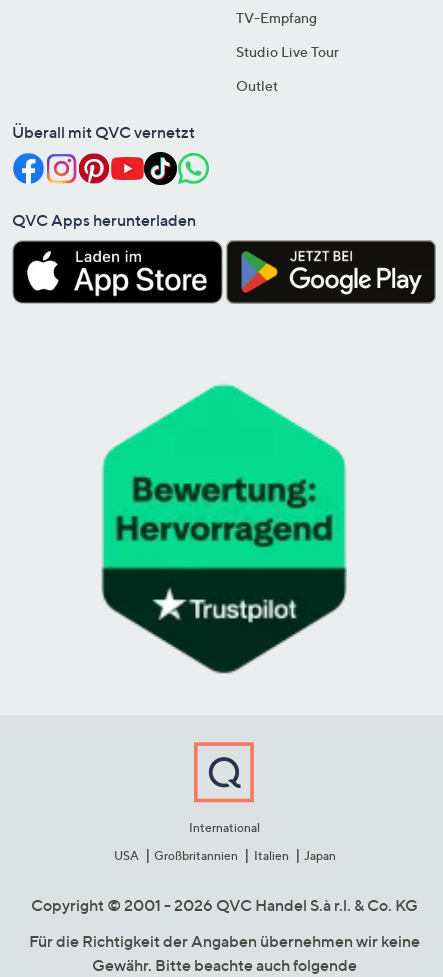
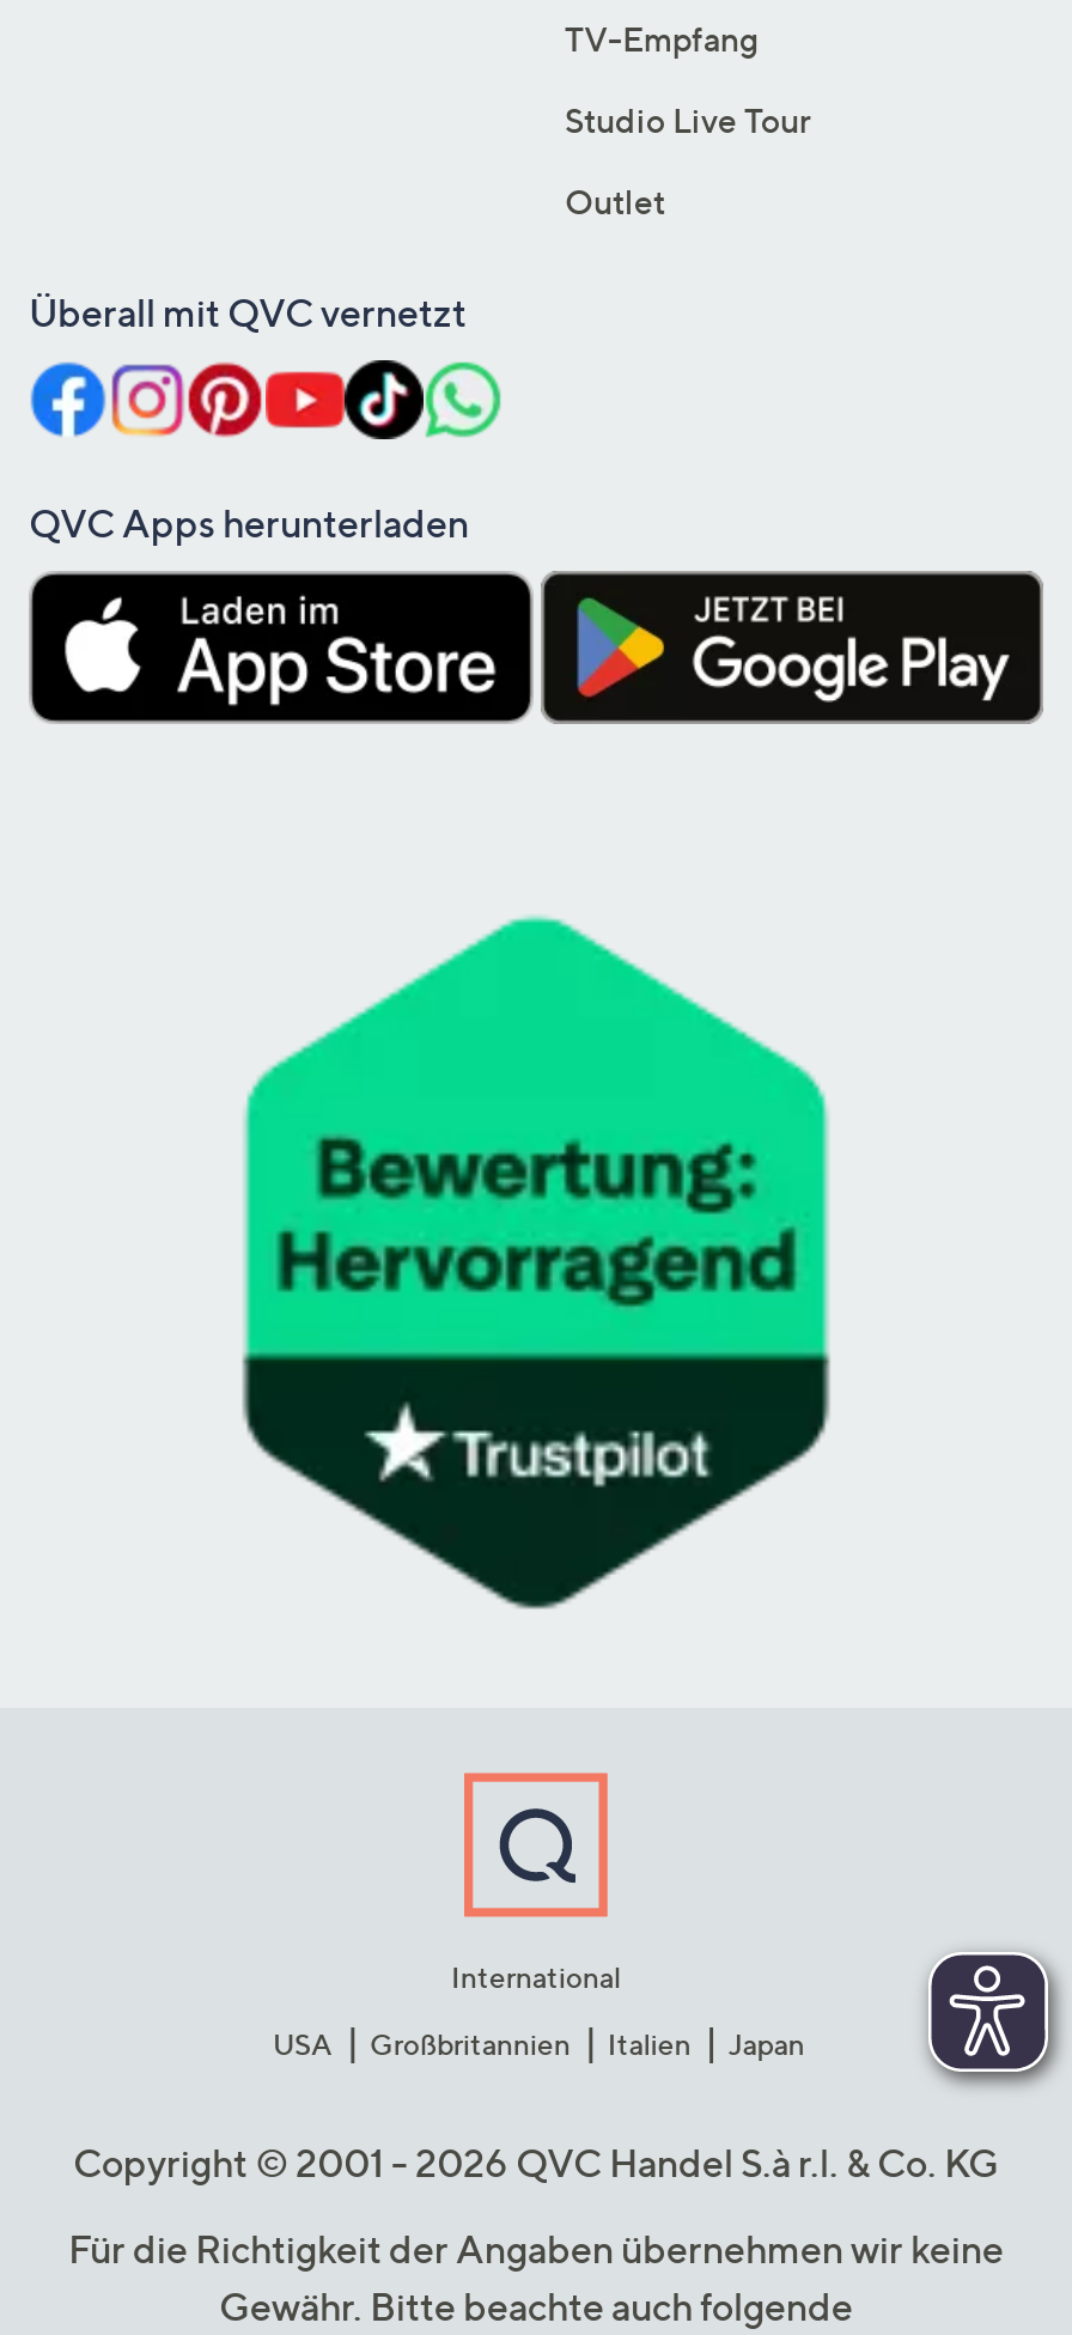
+ [image]
